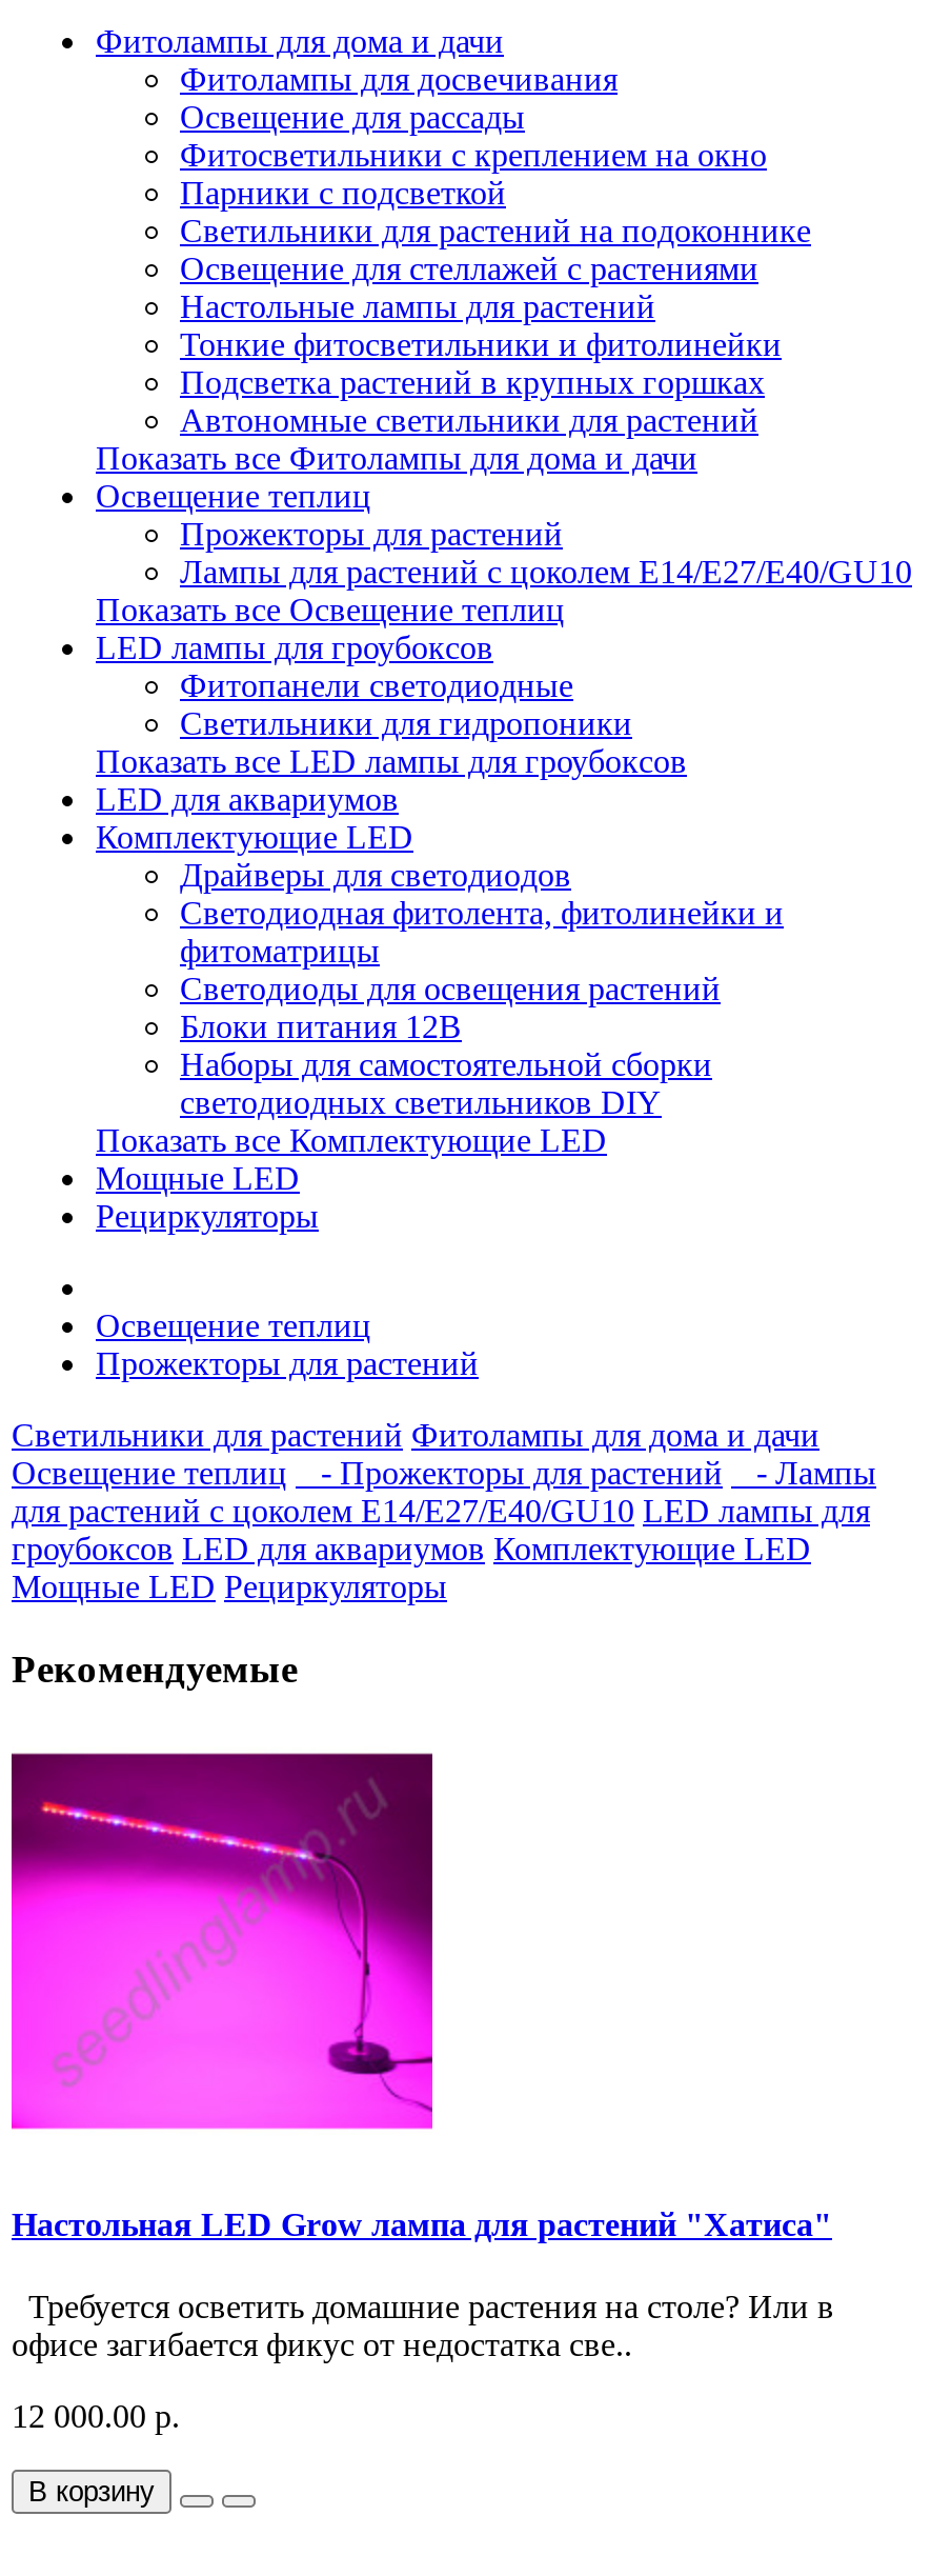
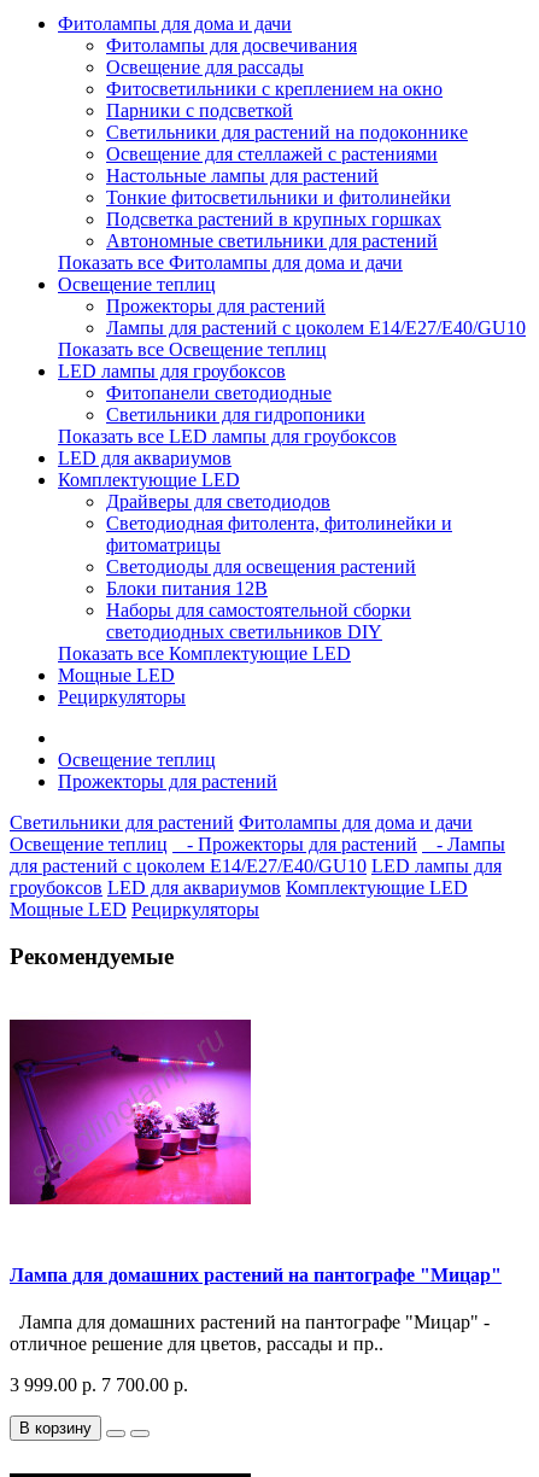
- [image]
- Настольная LED Grow лампа для растений "Хатиса"
+ [image]
+ Лампа для домашних растений на пантографе "Мицар"

- Требуется осветить домашние растения на столе? Или в
- офисе загибается фикус от недостатка све..
+ Лампа для домашних растений на пантографе "Мицар" -
+ отличное решение для цветов, рассады и пр..

- 12 000.00 р.
+ 3 999.00 р. 7 700.00 р.
